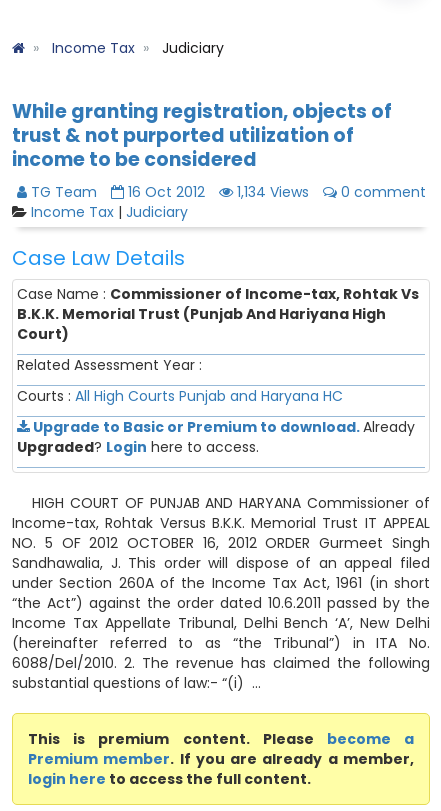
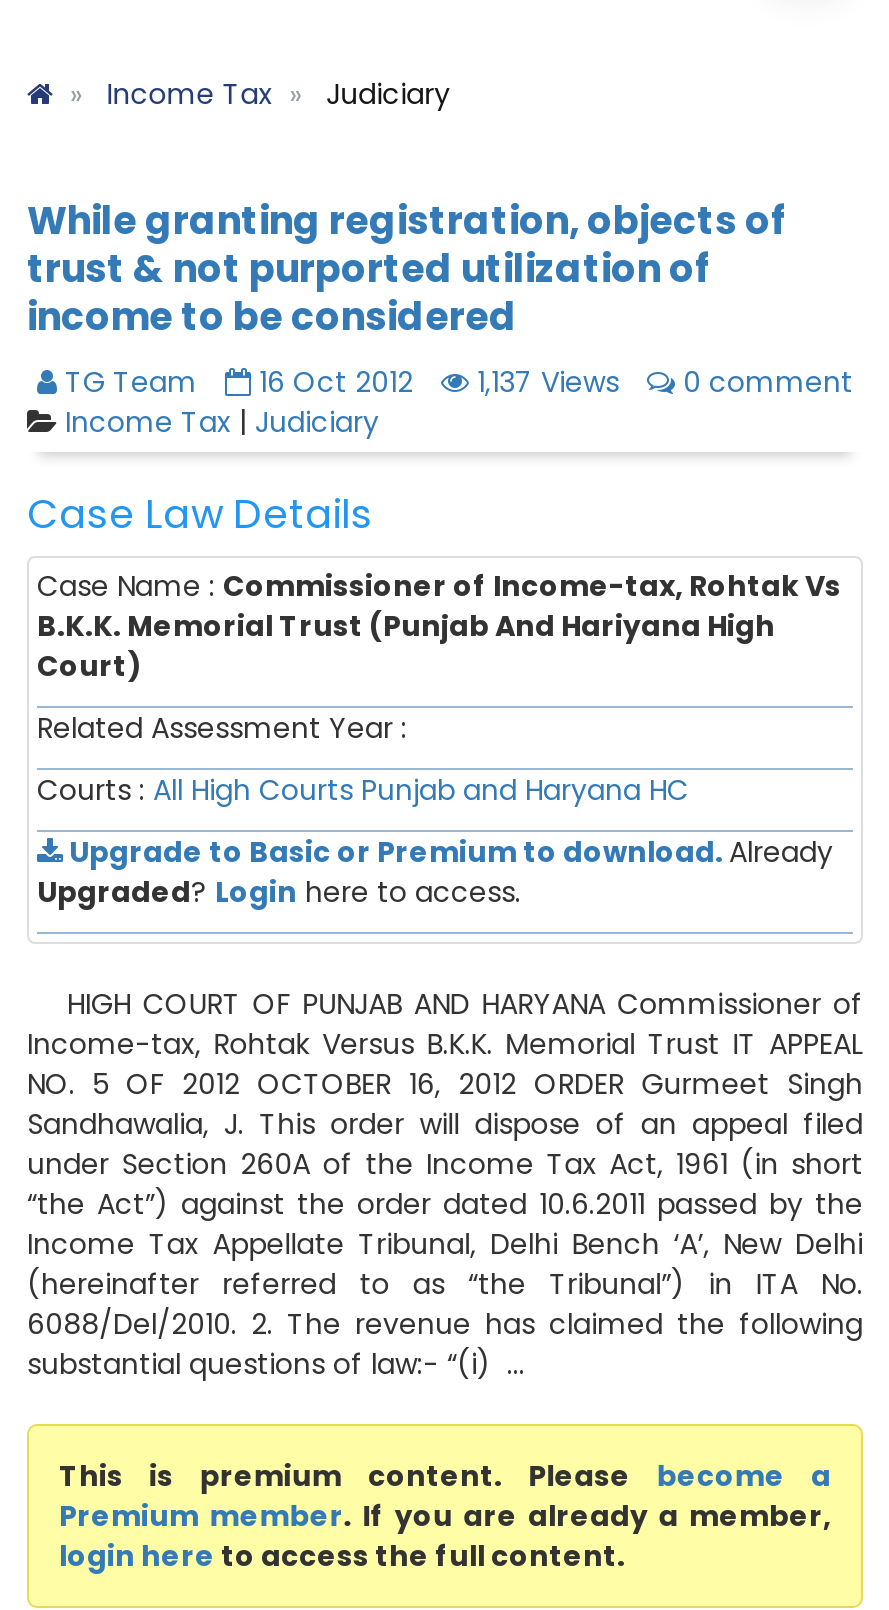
- TG Team 16 Oct 2012 1,134 Views 0 comment
+ TG Team 16 Oct 2012 1,137 Views 0 comment
